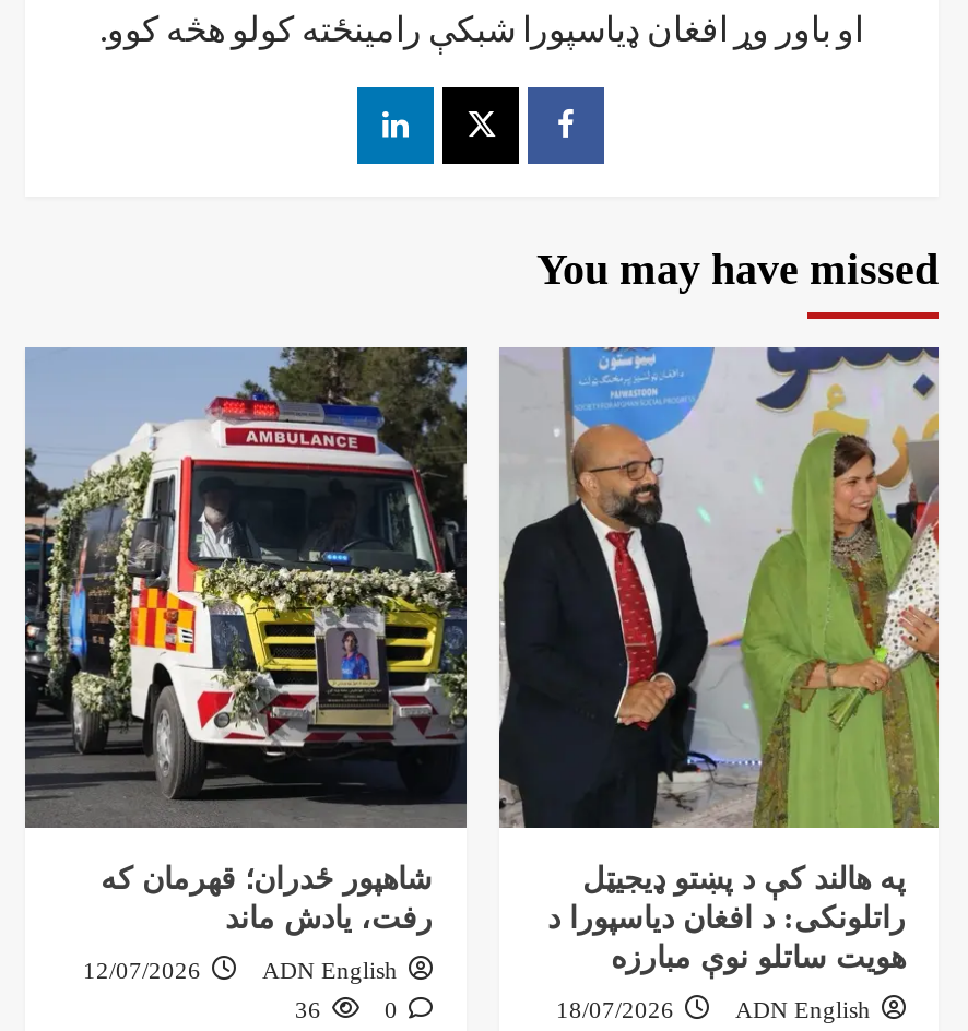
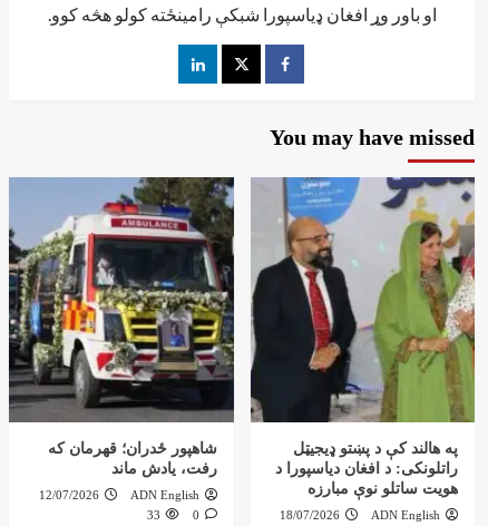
- 36
+ 33
